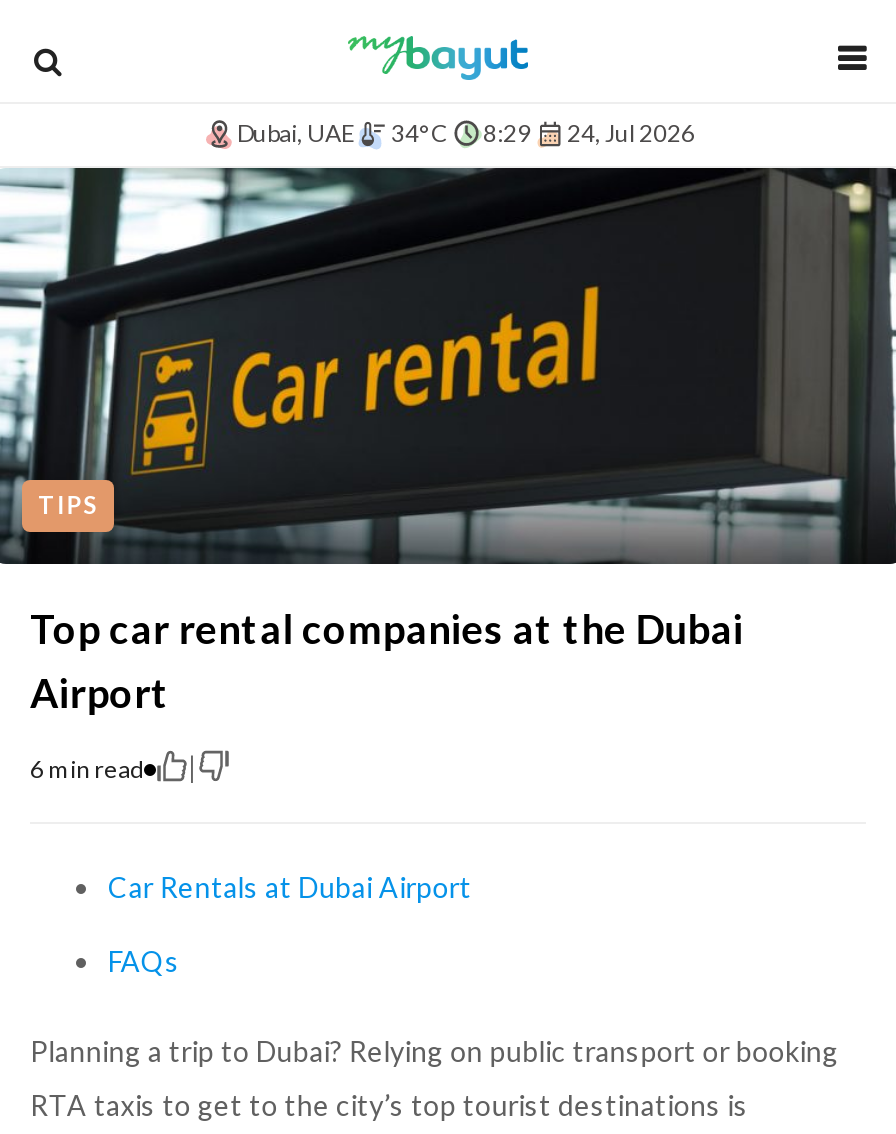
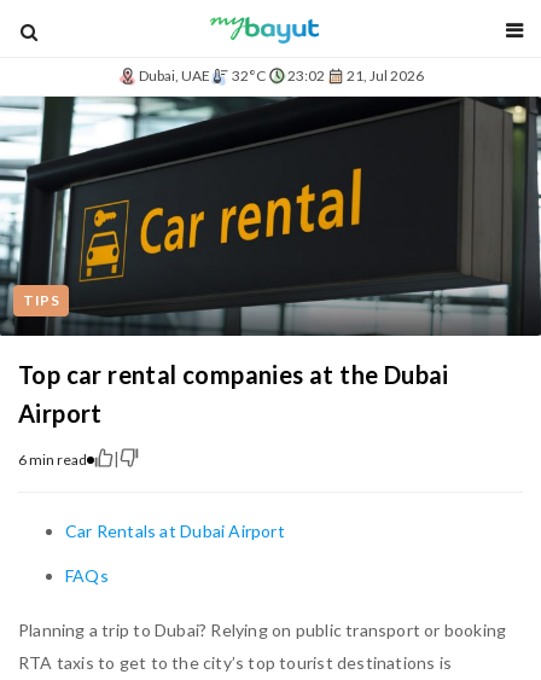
- 34°C
- 8:29
- 24, Jul 2026
+ 32°C
+ 23:02
+ 21, Jul 2026
